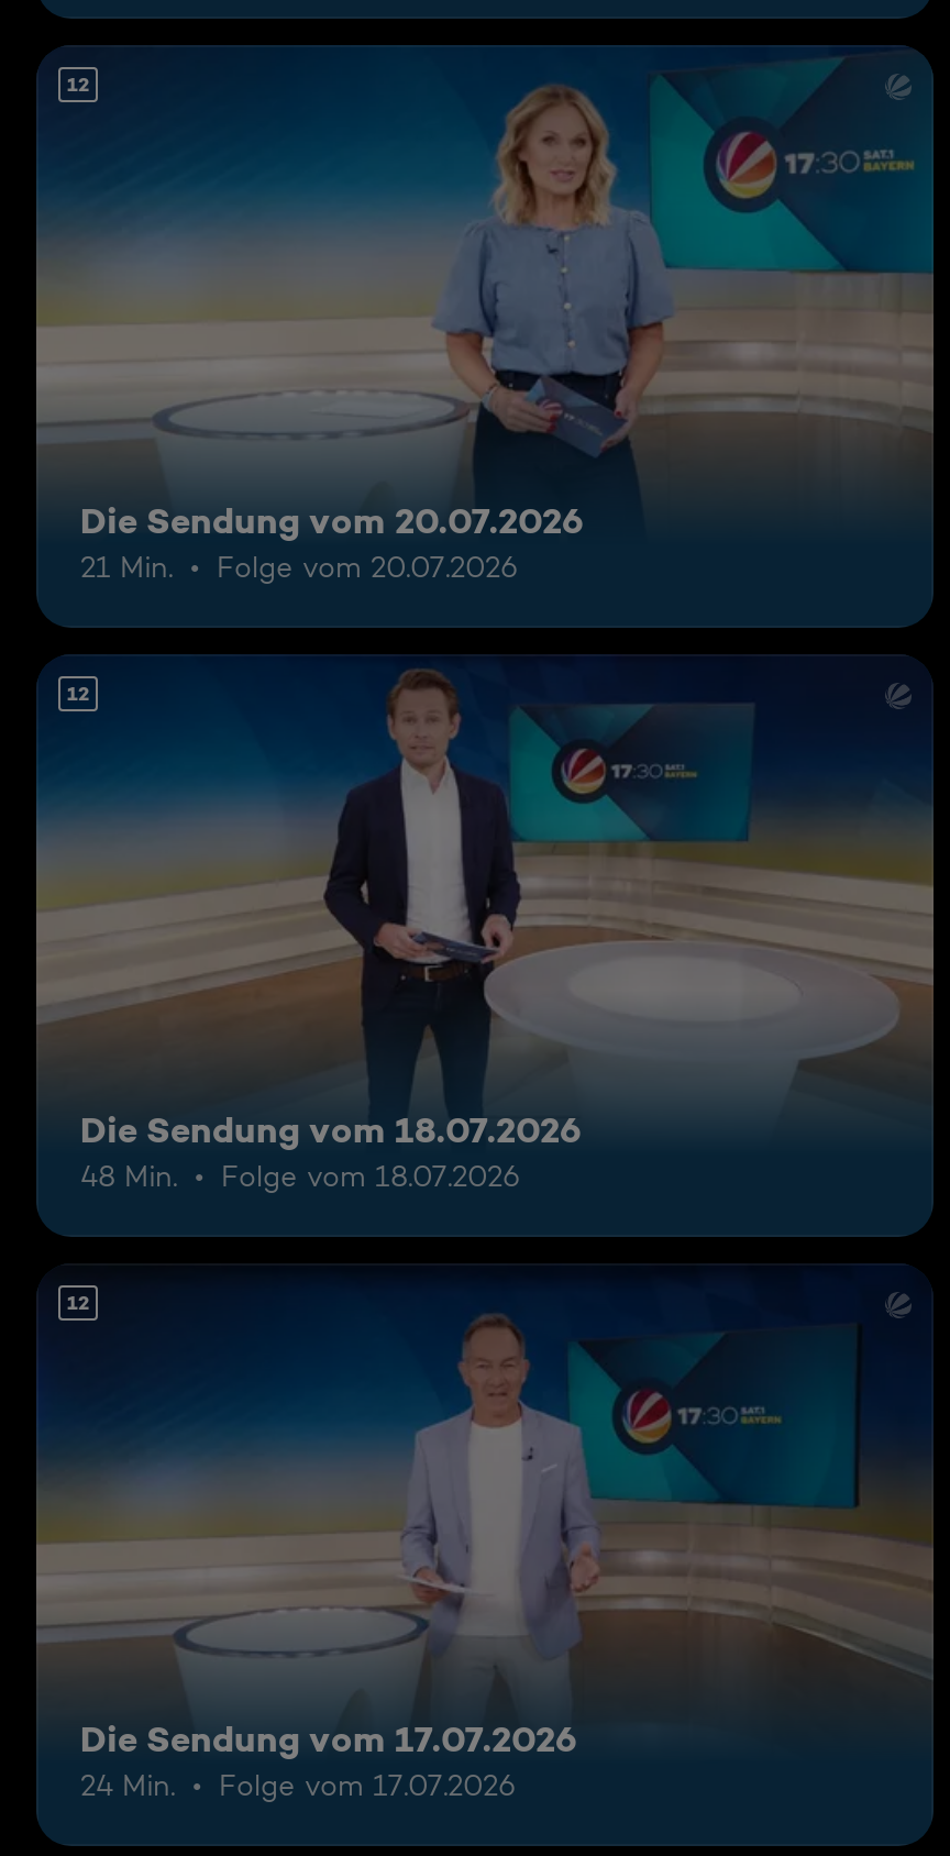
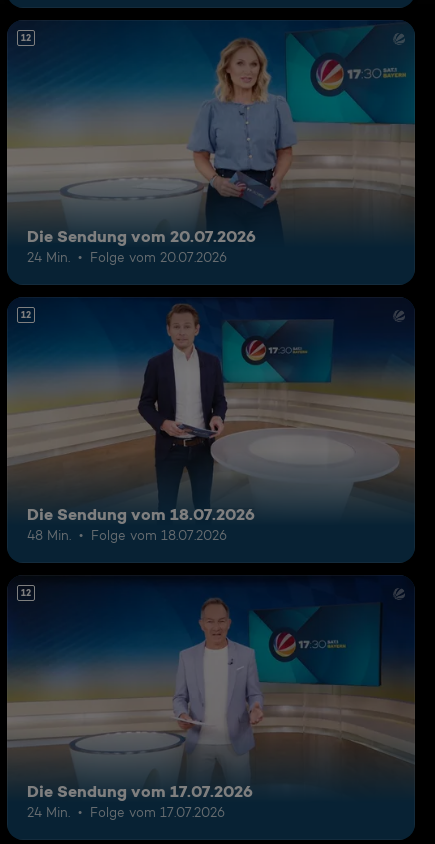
- 21 Min. Folge vom 20.07.2026
+ 24 Min. Folge vom 20.07.2026
